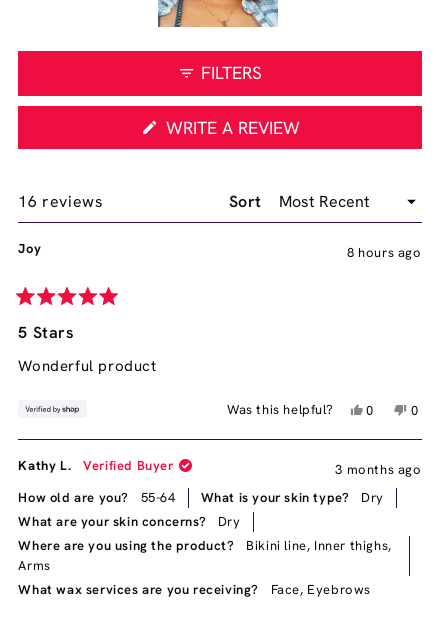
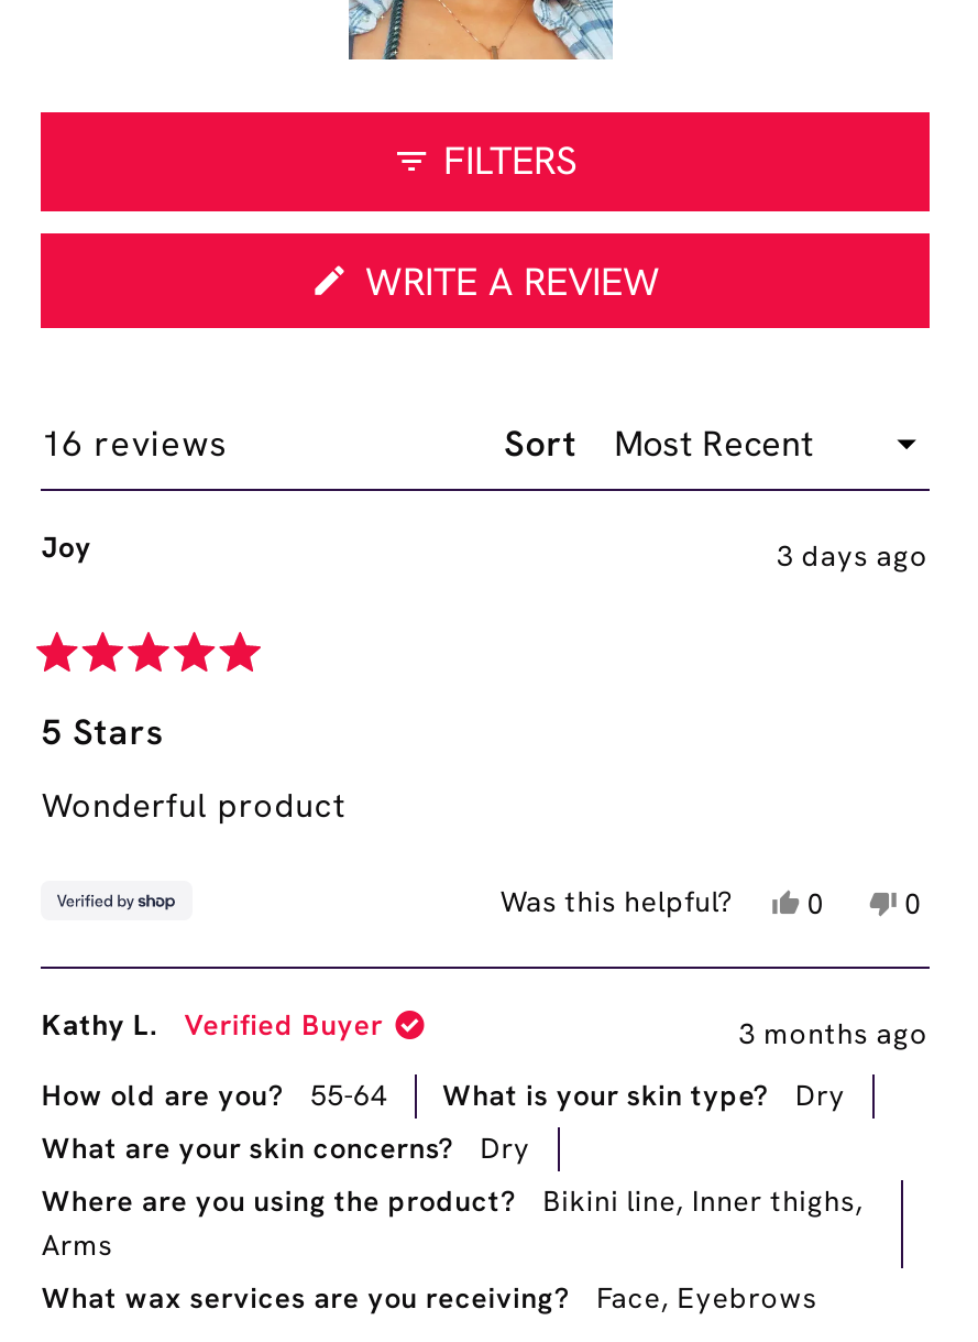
- 8 hours ago
+ 3 days ago
